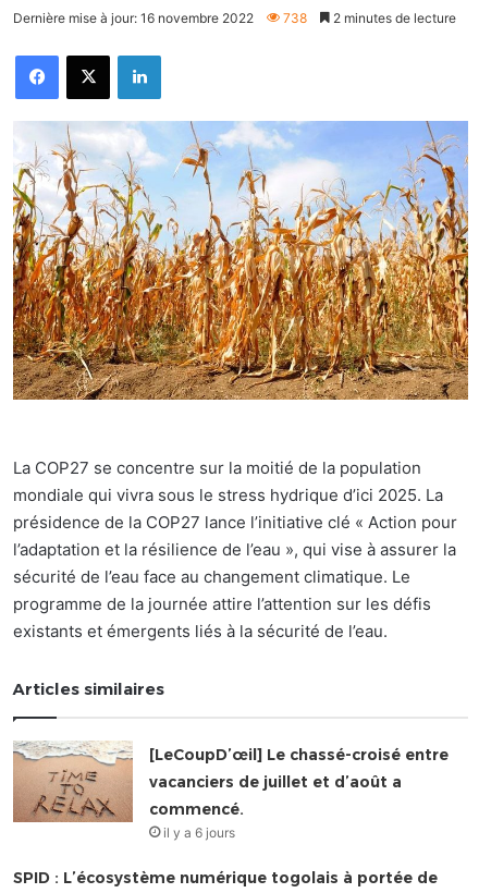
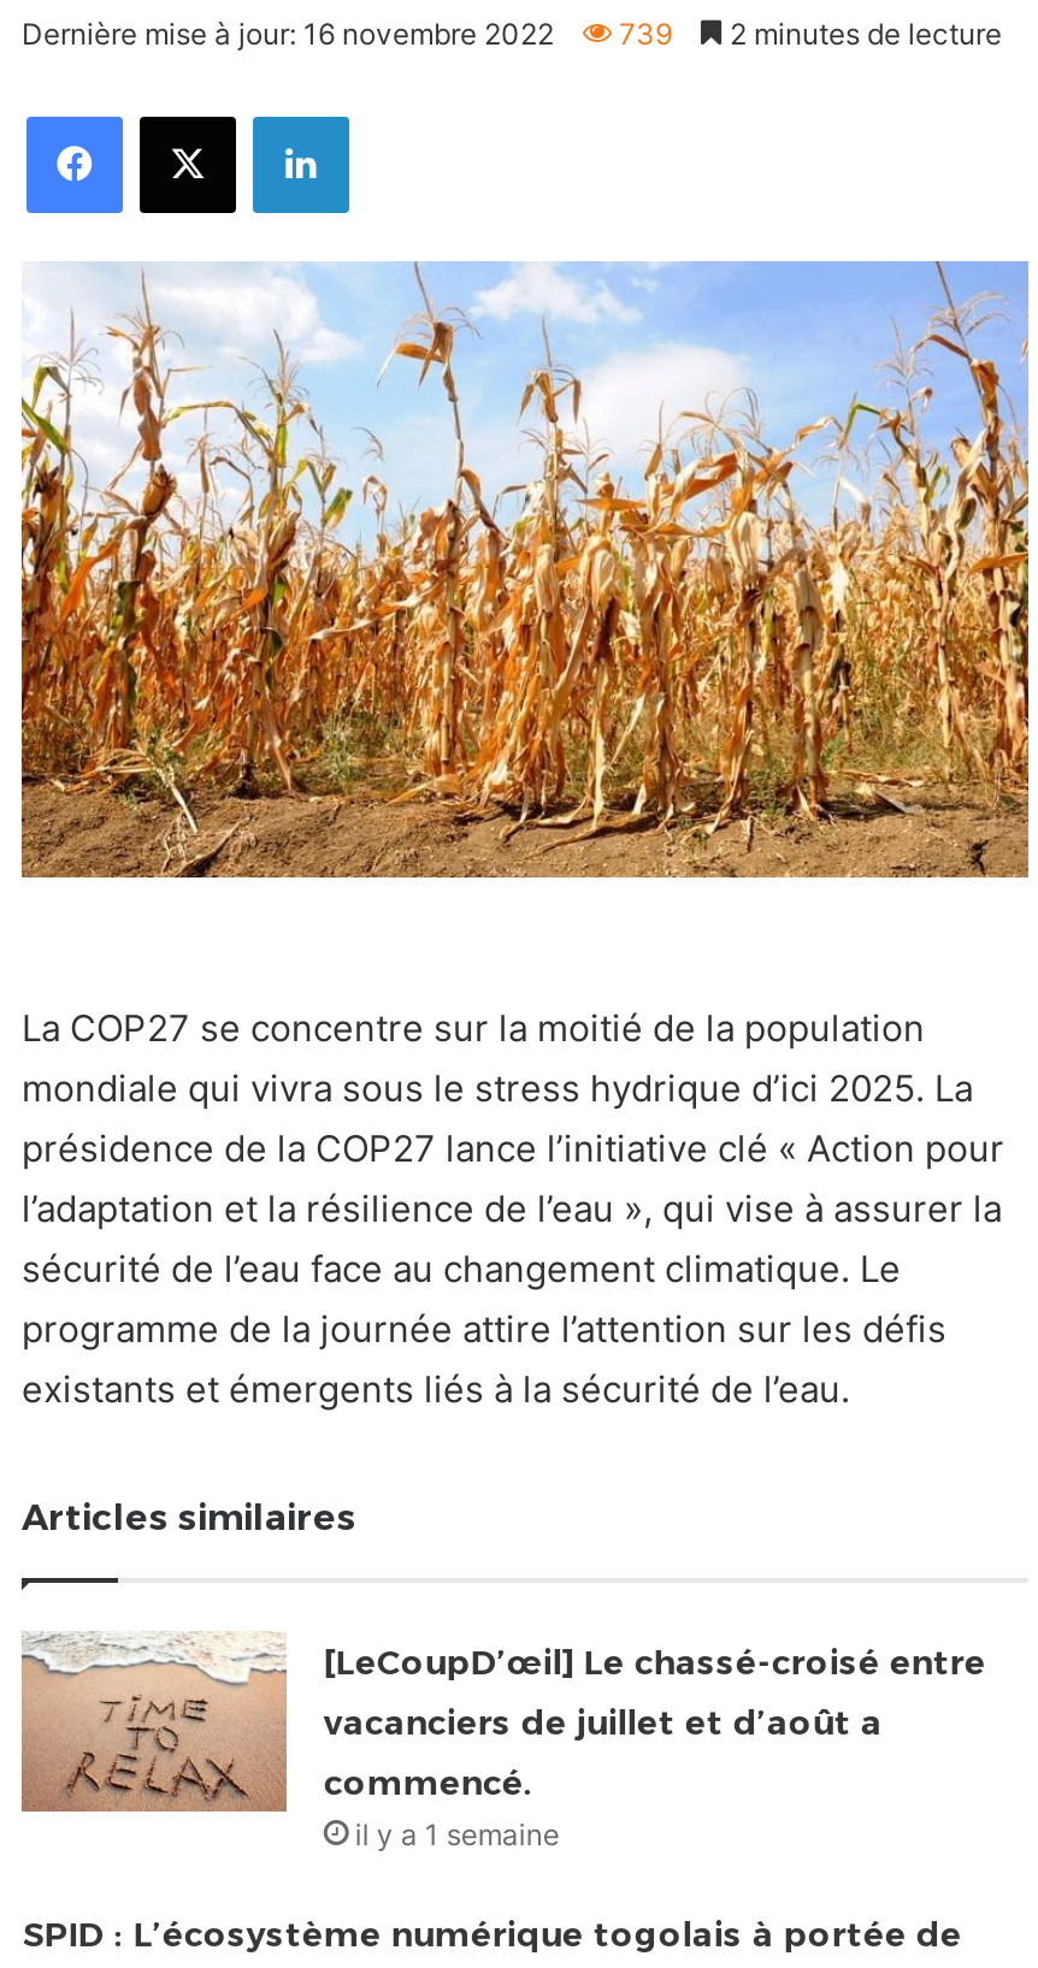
- Dernière mise à jour: 16 novembre 2022 738 2 minutes de lecture
+ Dernière mise à jour: 16 novembre 2022 739 2 minutes de lecture

- il y a 6 jours
+ il y a 1 semaine
